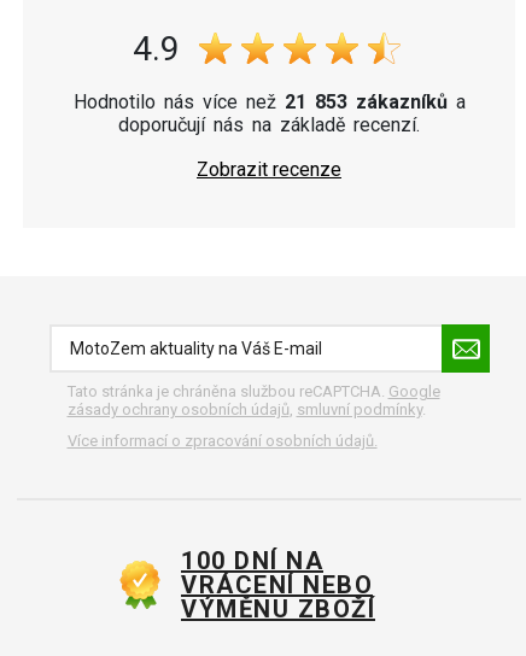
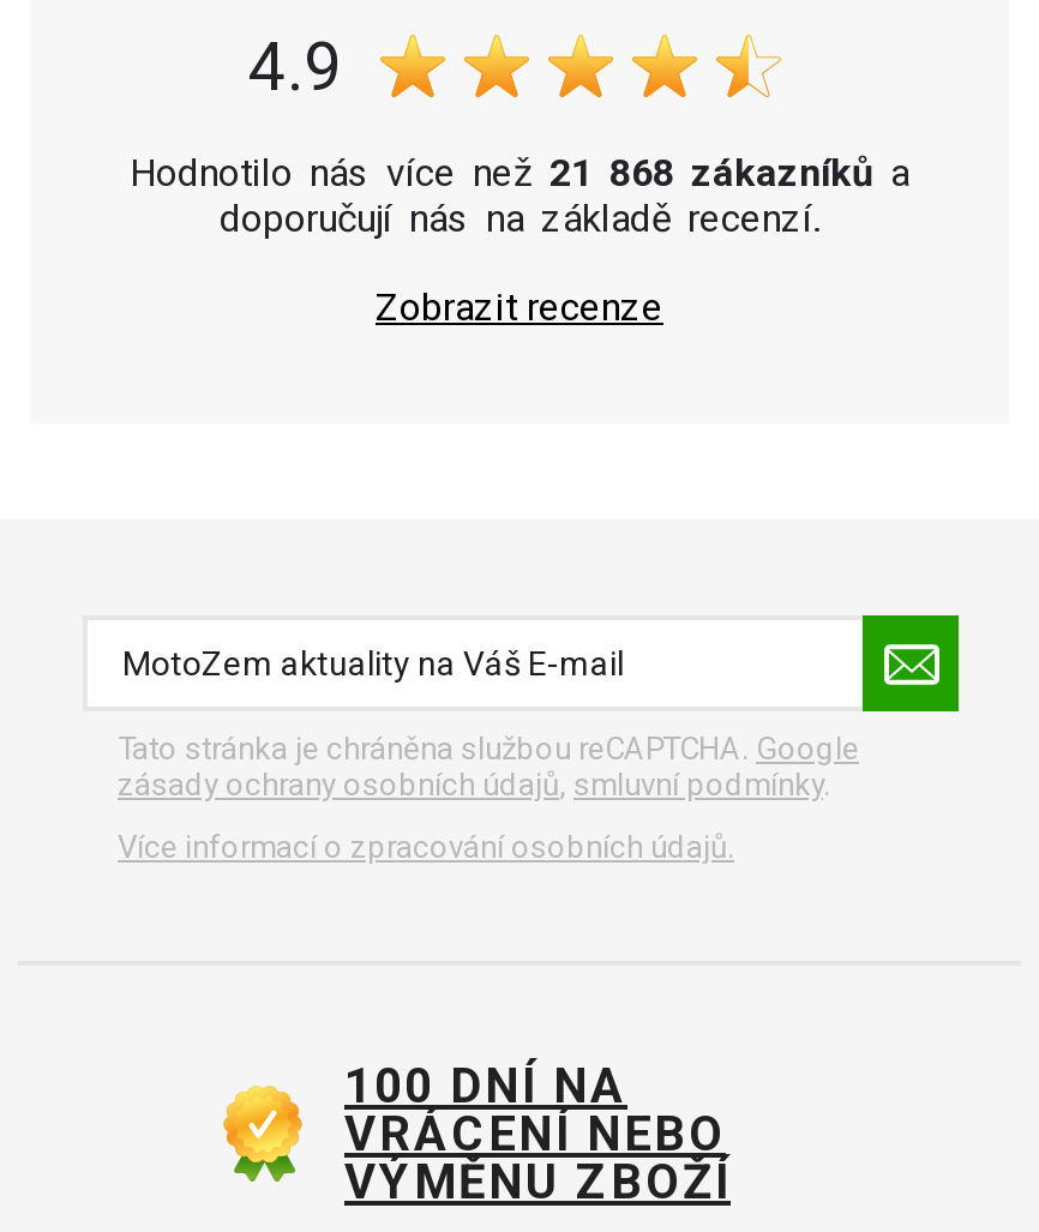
- Hodnotilo nás více než 21 853 zákazníků a
+ Hodnotilo nás více než 21 868 zákazníků a
